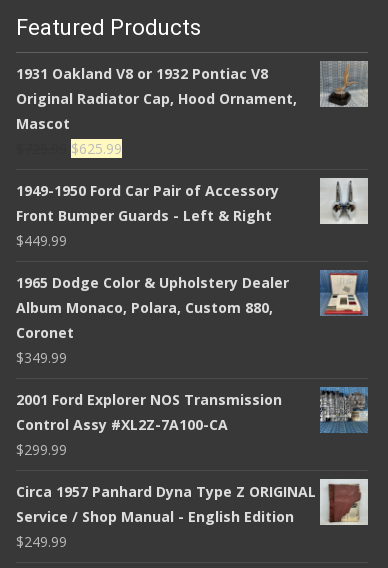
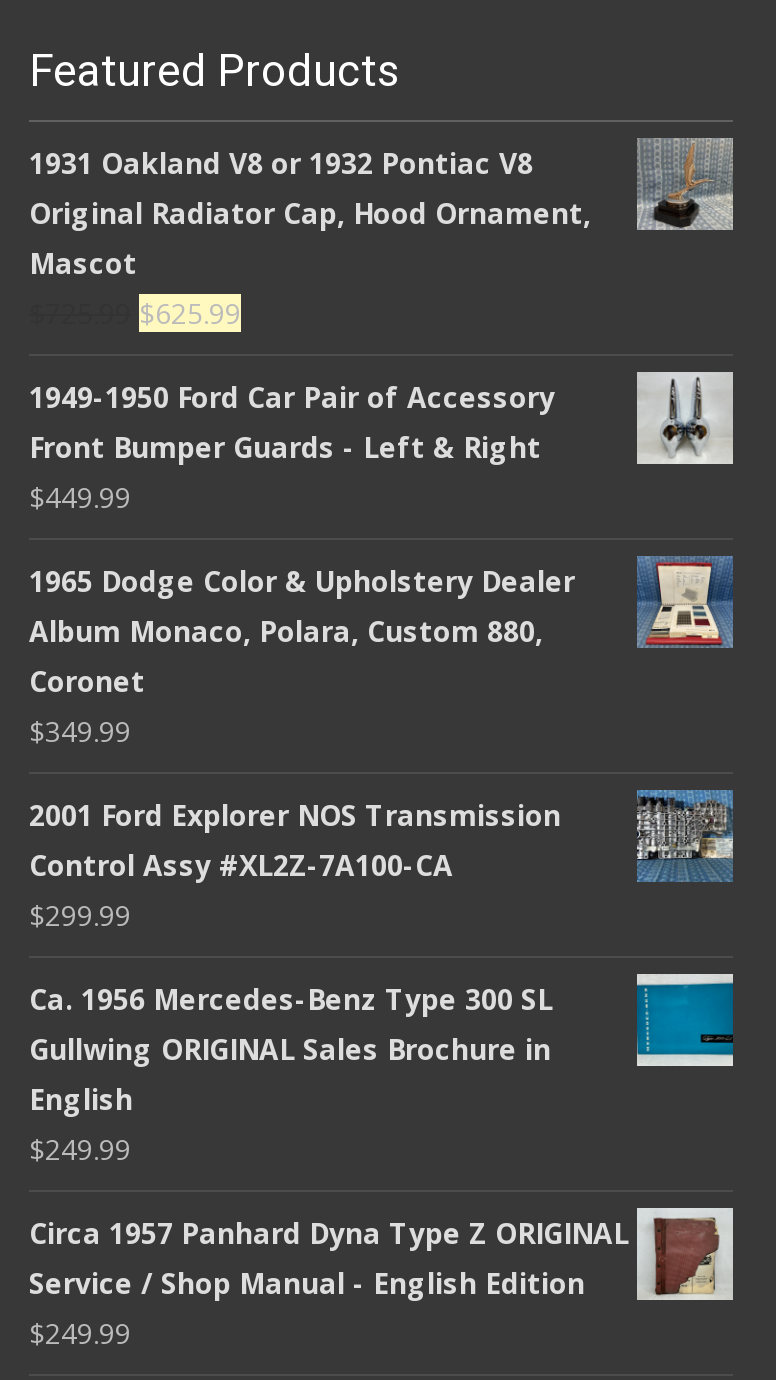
+ Ca. 1956 Mercedes-Benz Type 300 SL
+ Gullwing ORIGINAL Sales Brochure in
+ English
+ $249.99

+ [image]
